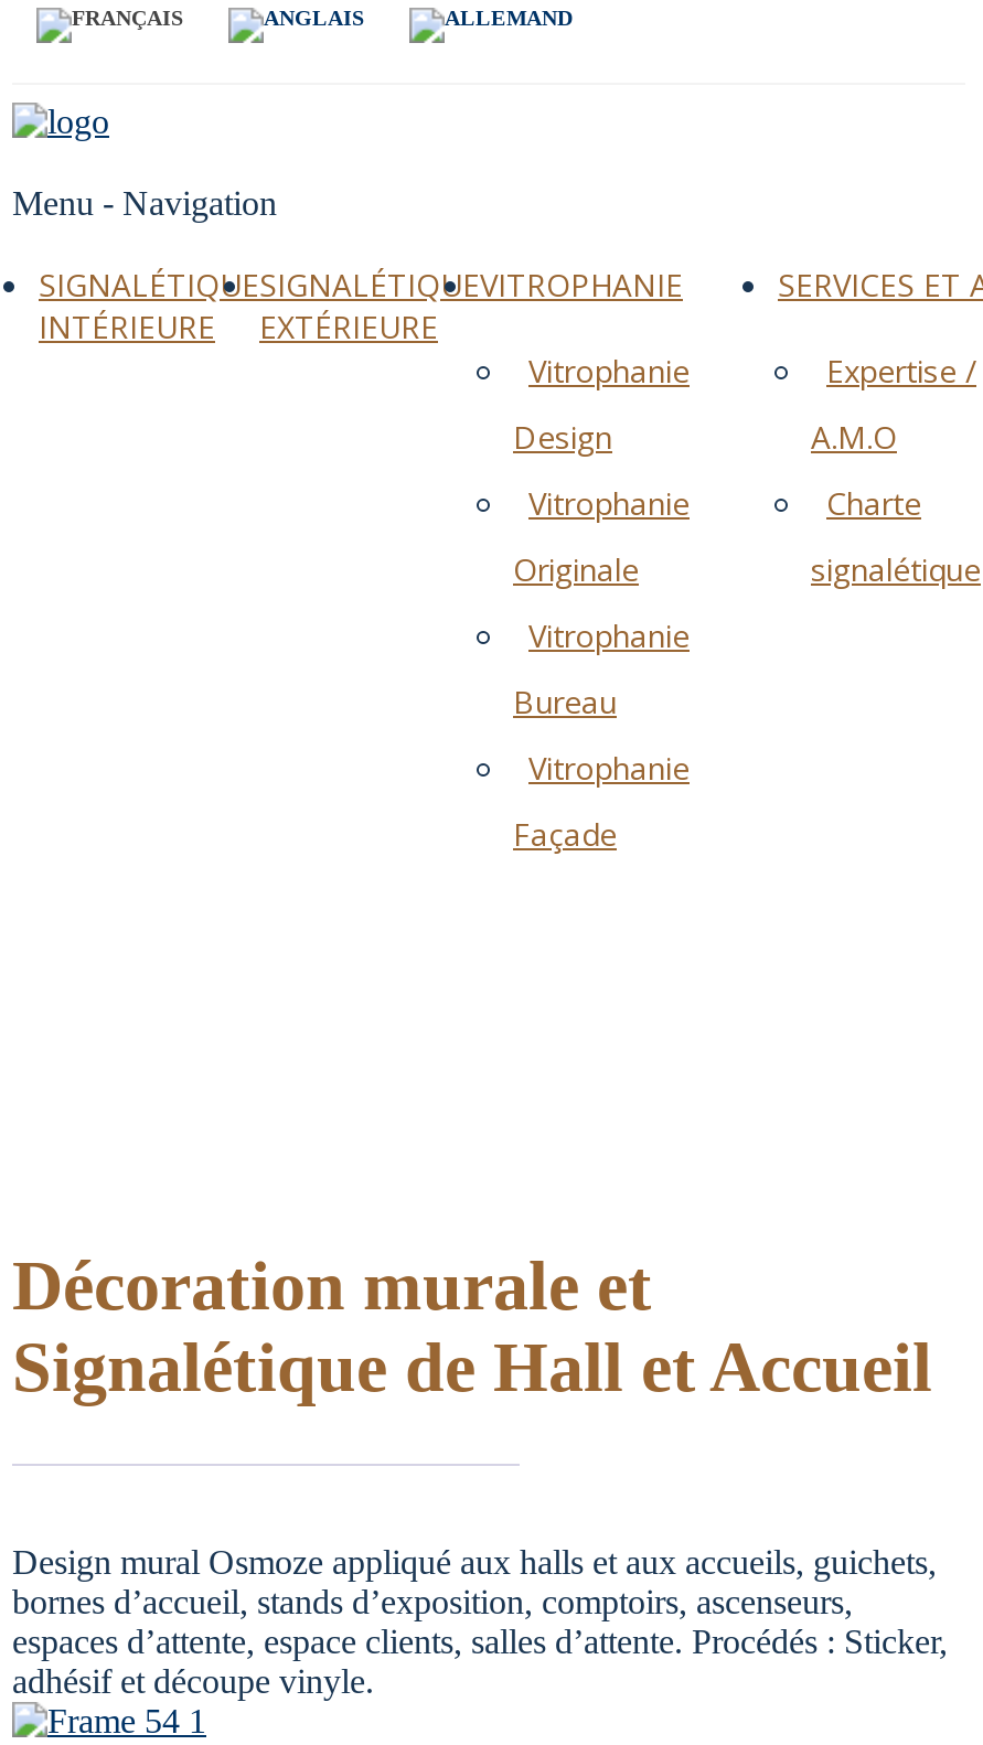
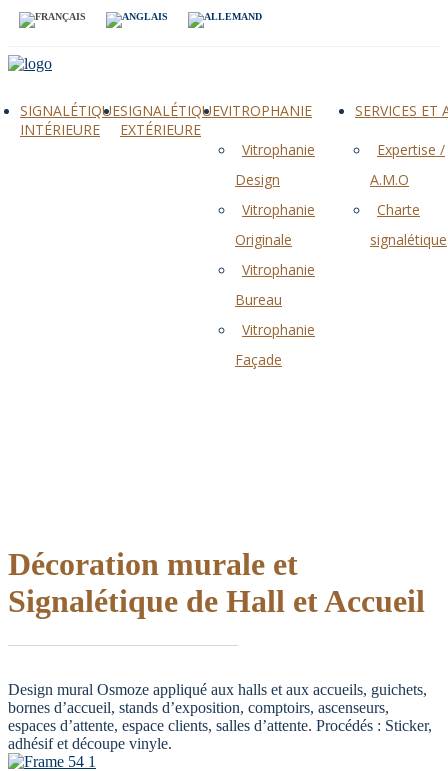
- Menu - Navigation
